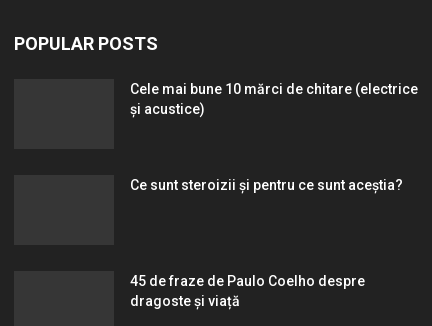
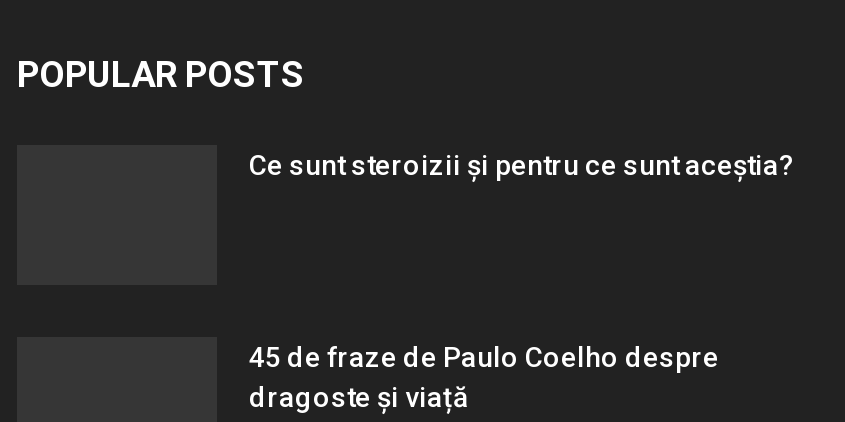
- Cele mai bune 10 mărci de chitare (electrice
- și acustice)
